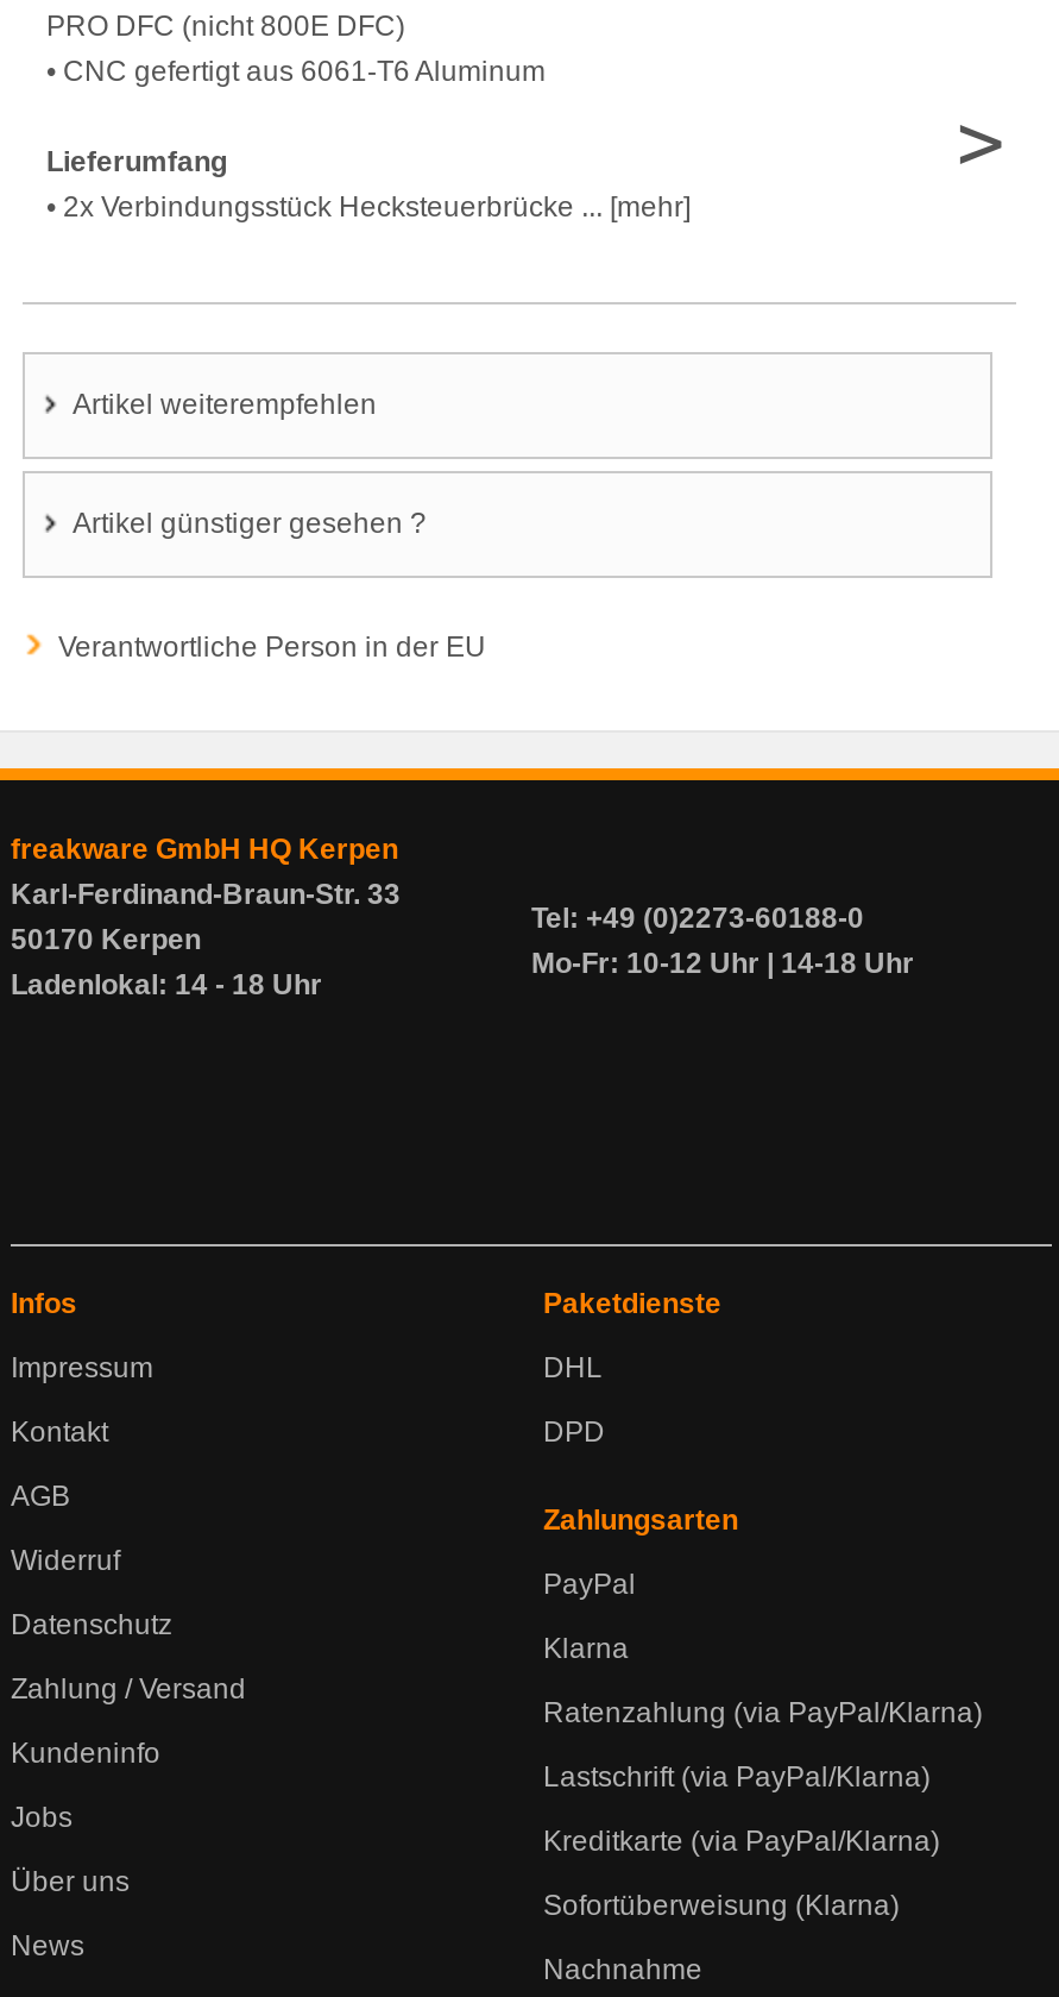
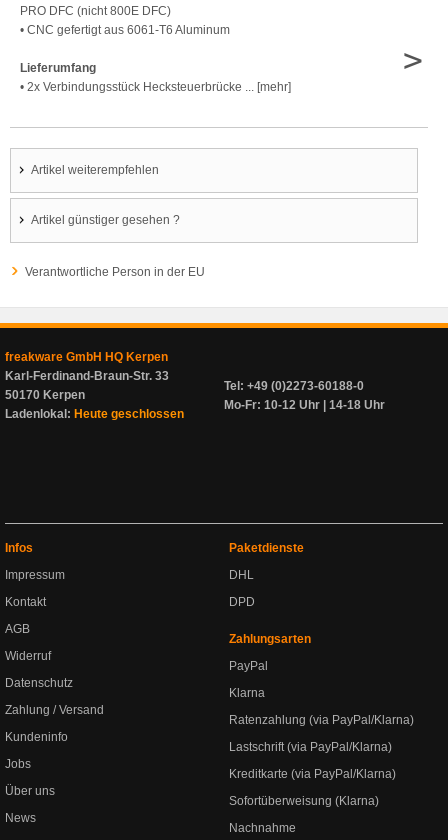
- Ladenlokal: 14 - 18 Uhr
+ Ladenlokal: Heute geschlossen
